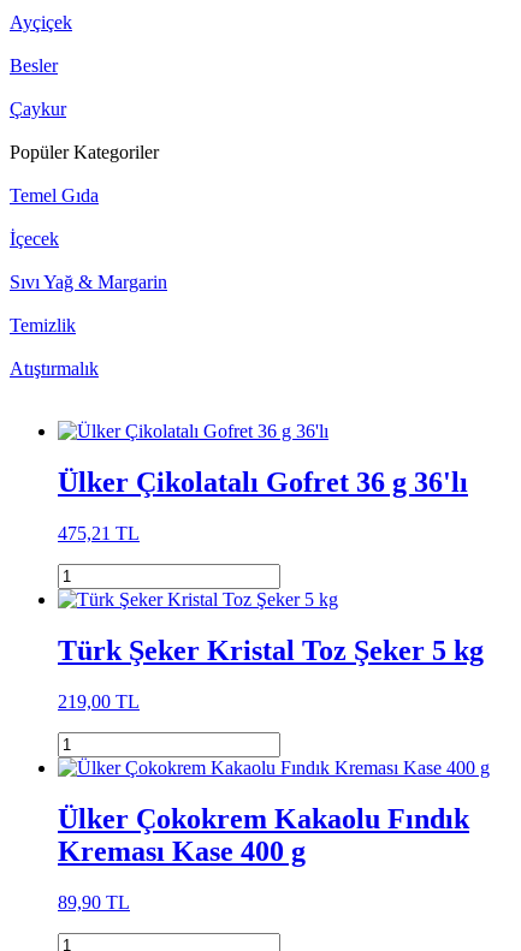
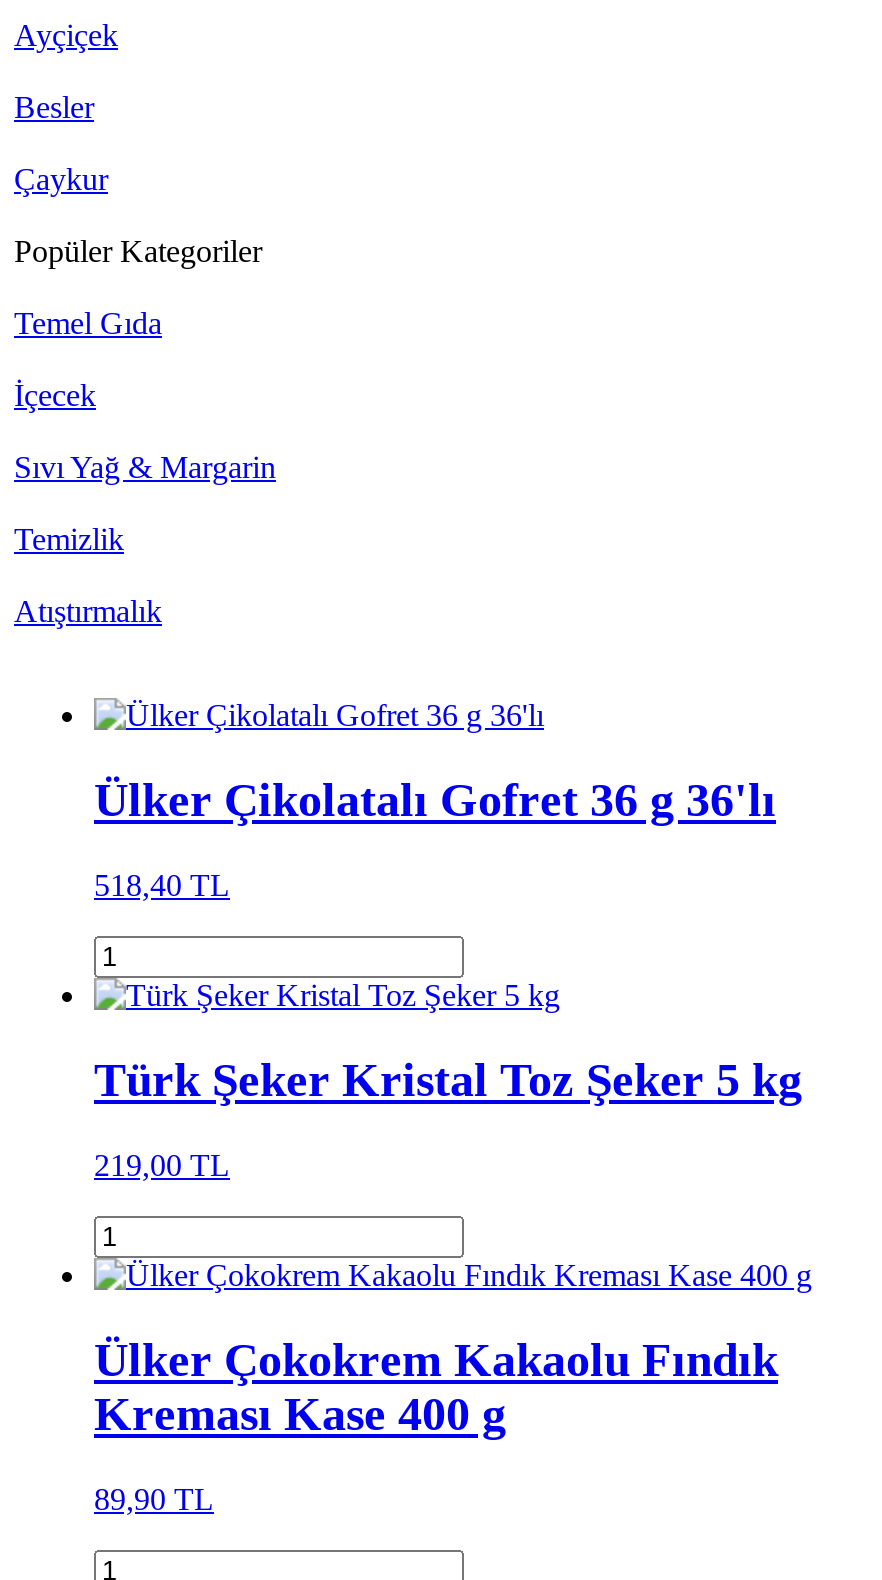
- 475,21 TL
+ 518,40 TL
